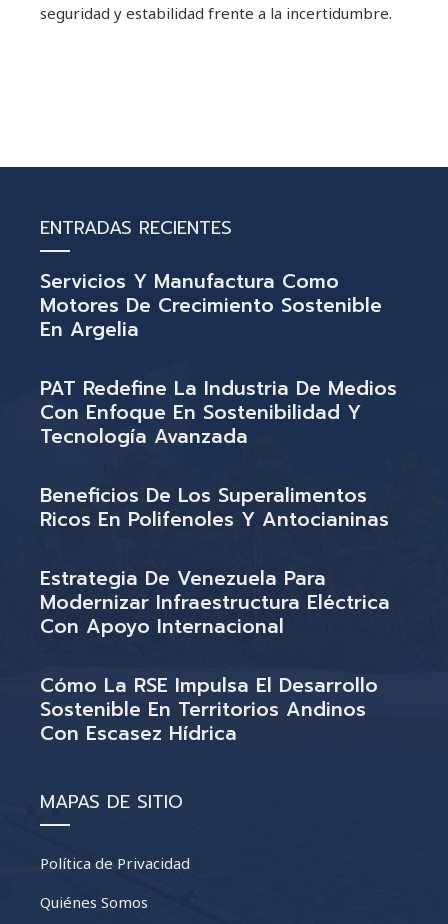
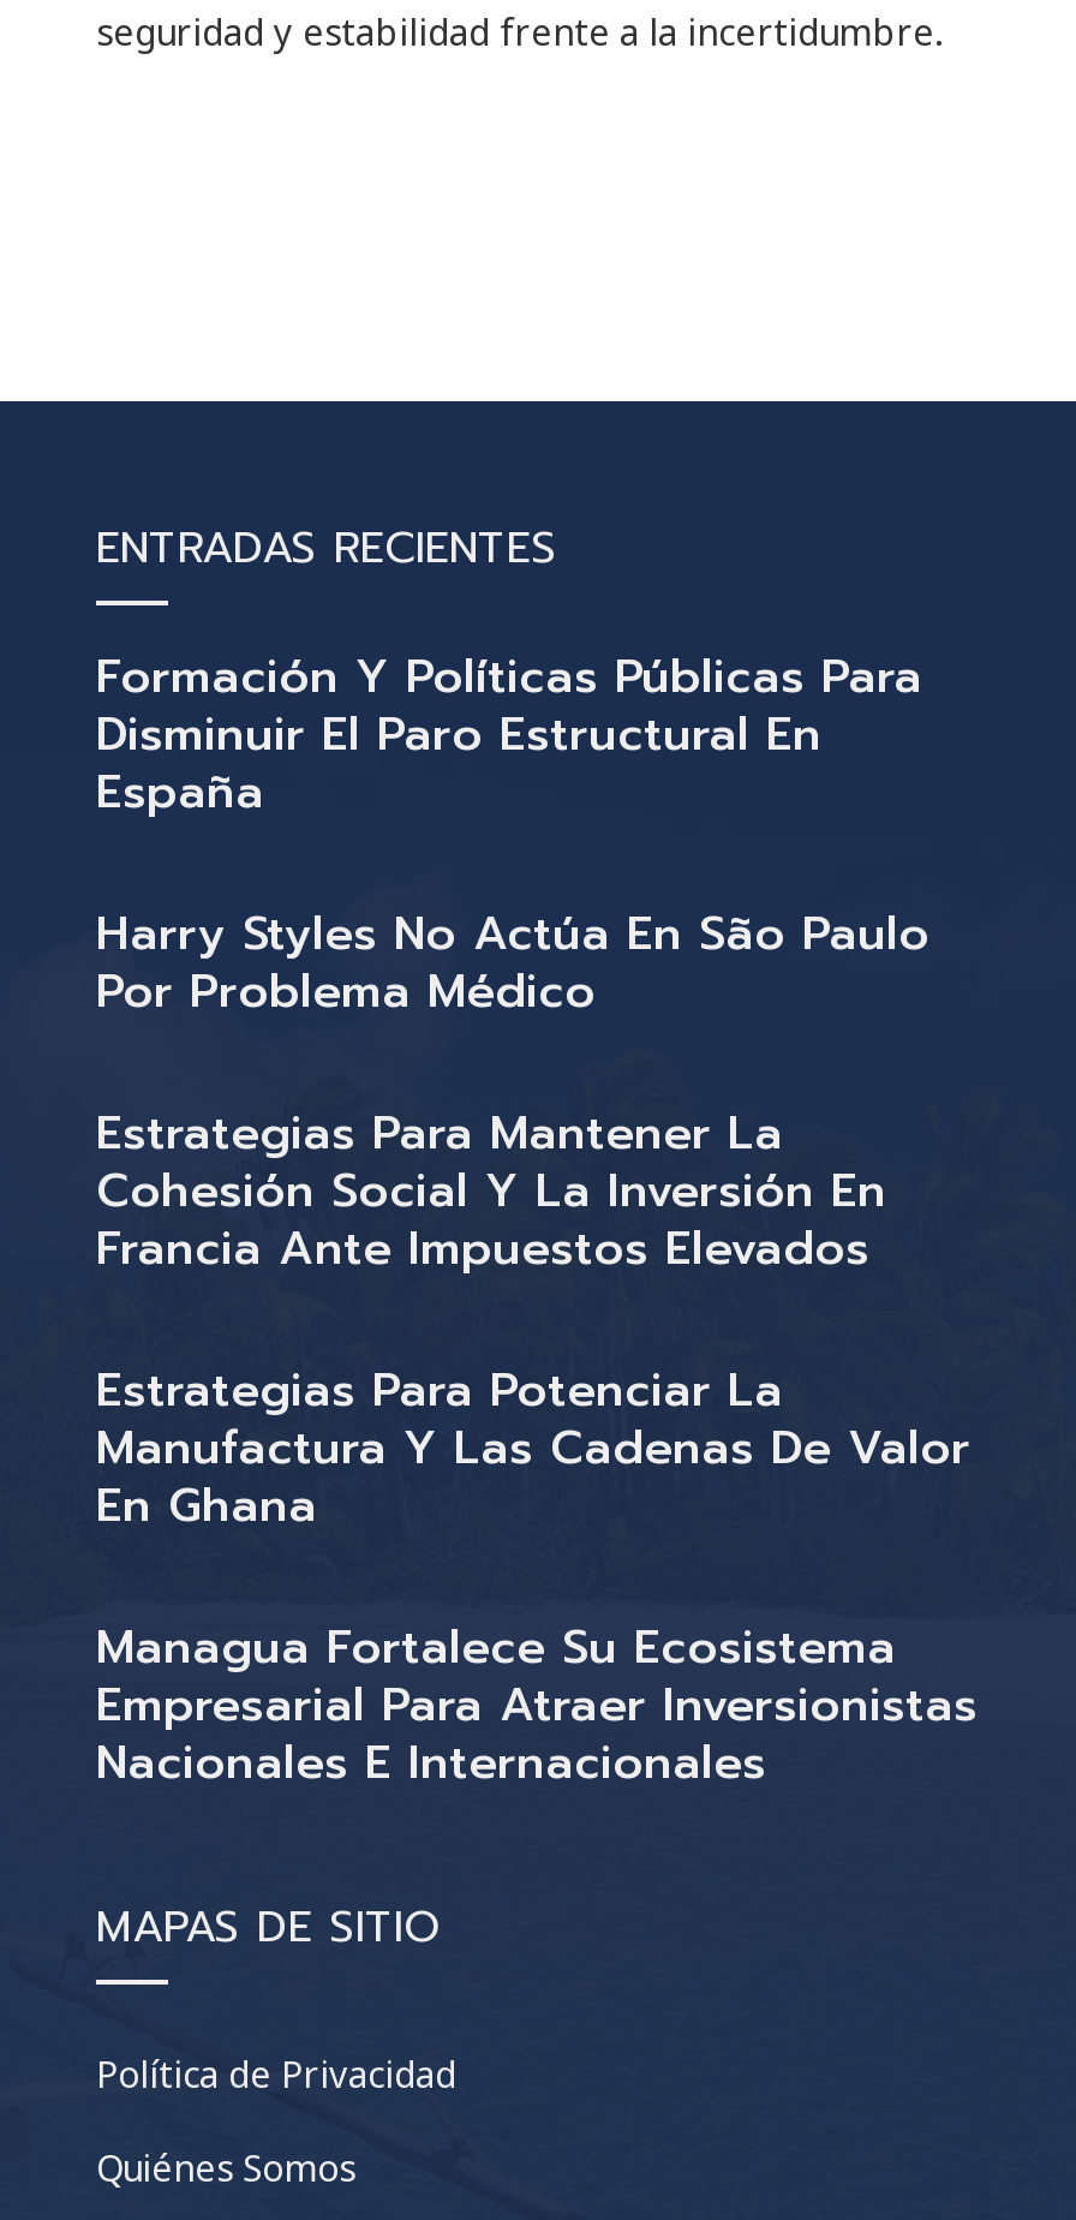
- Servicios Y Manufactura Como
- Motores De Crecimiento Sostenible
- En Argelia
+ Formación Y Políticas Públicas Para
+ Disminuir El Paro Estructural En
+ España

- PAT Redefine La Industria De Medios
- Con Enfoque En Sostenibilidad Y
- Tecnología Avanzada
+ Harry Styles No Actúa En São Paulo
+ Por Problema Médico

- Beneficios De Los Superalimentos
- Ricos En Polifenoles Y Antocianinas
+ Estrategias Para Mantener La
+ Cohesión Social Y La Inversión En
+ Francia Ante Impuestos Elevados

- Estrategia De Venezuela Para
- Modernizar Infraestructura Eléctrica
- Con Apoyo Internacional
+ Estrategias Para Potenciar La
+ Manufactura Y Las Cadenas De Valor
+ En Ghana

- Cómo La RSE Impulsa El Desarrollo
- Sostenible En Territorios Andinos
- Con Escasez Hídrica
+ Managua Fortalece Su Ecosistema
+ Empresarial Para Atraer Inversionistas
+ Nacionales E Internacionales
